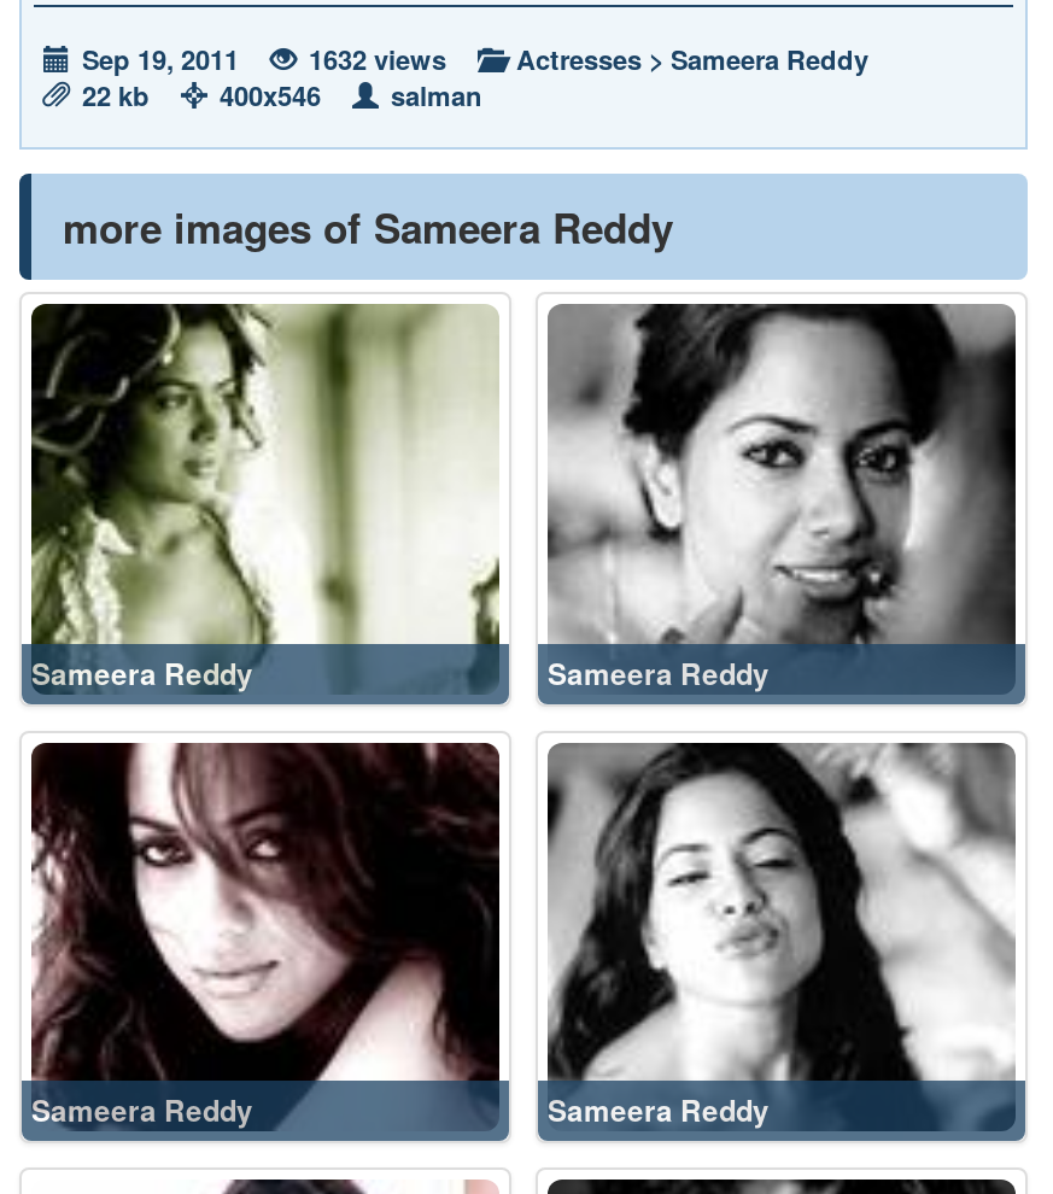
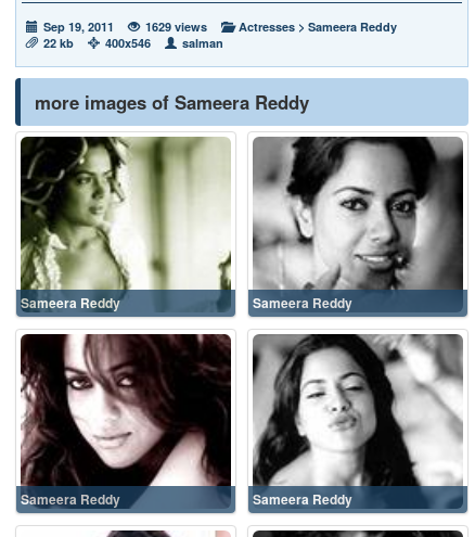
- Sep 19, 2011 1632 views Actresses > Sameera Reddy
+ Sep 19, 2011 1629 views Actresses > Sameera Reddy
